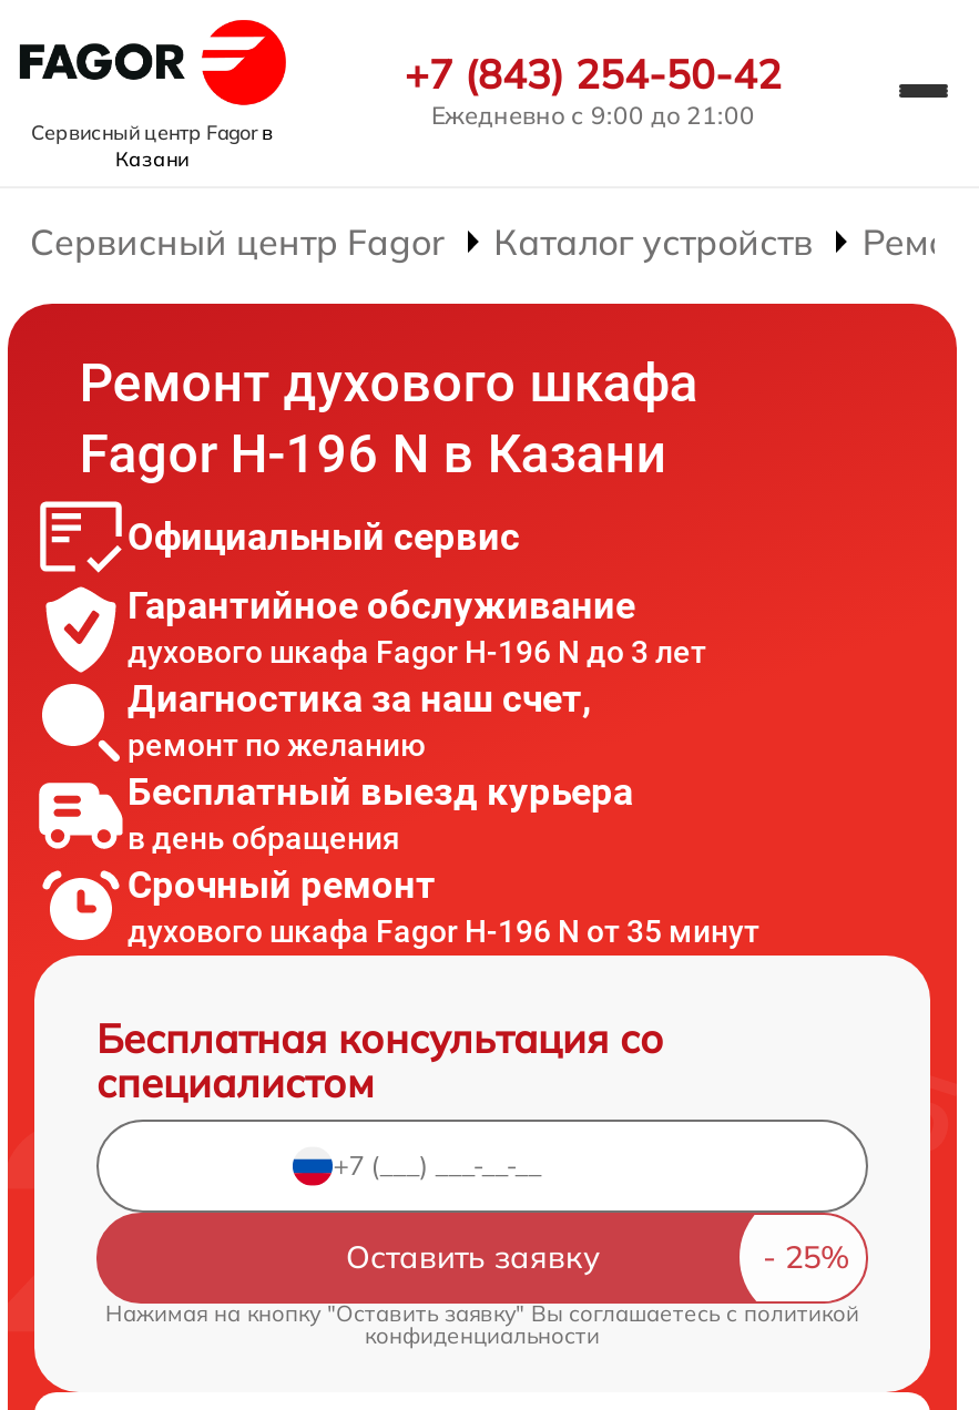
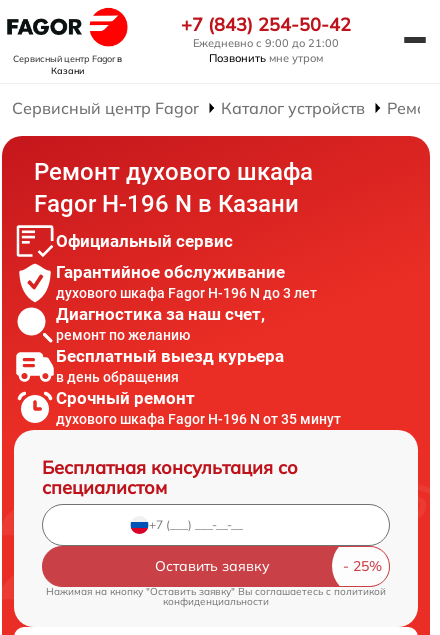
+ Позвонить мне утром
